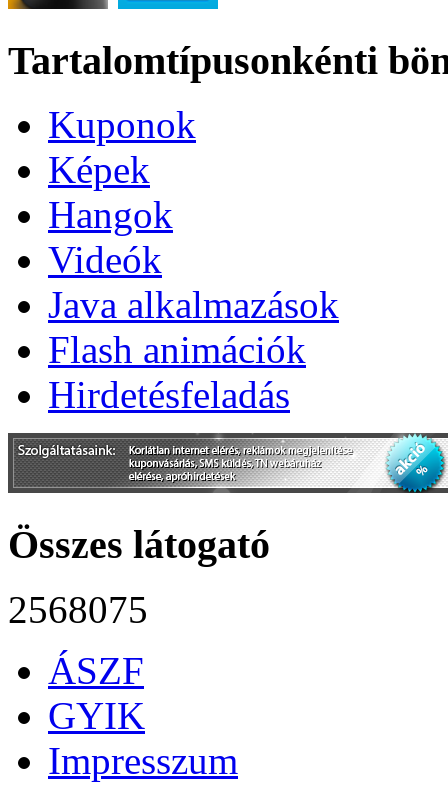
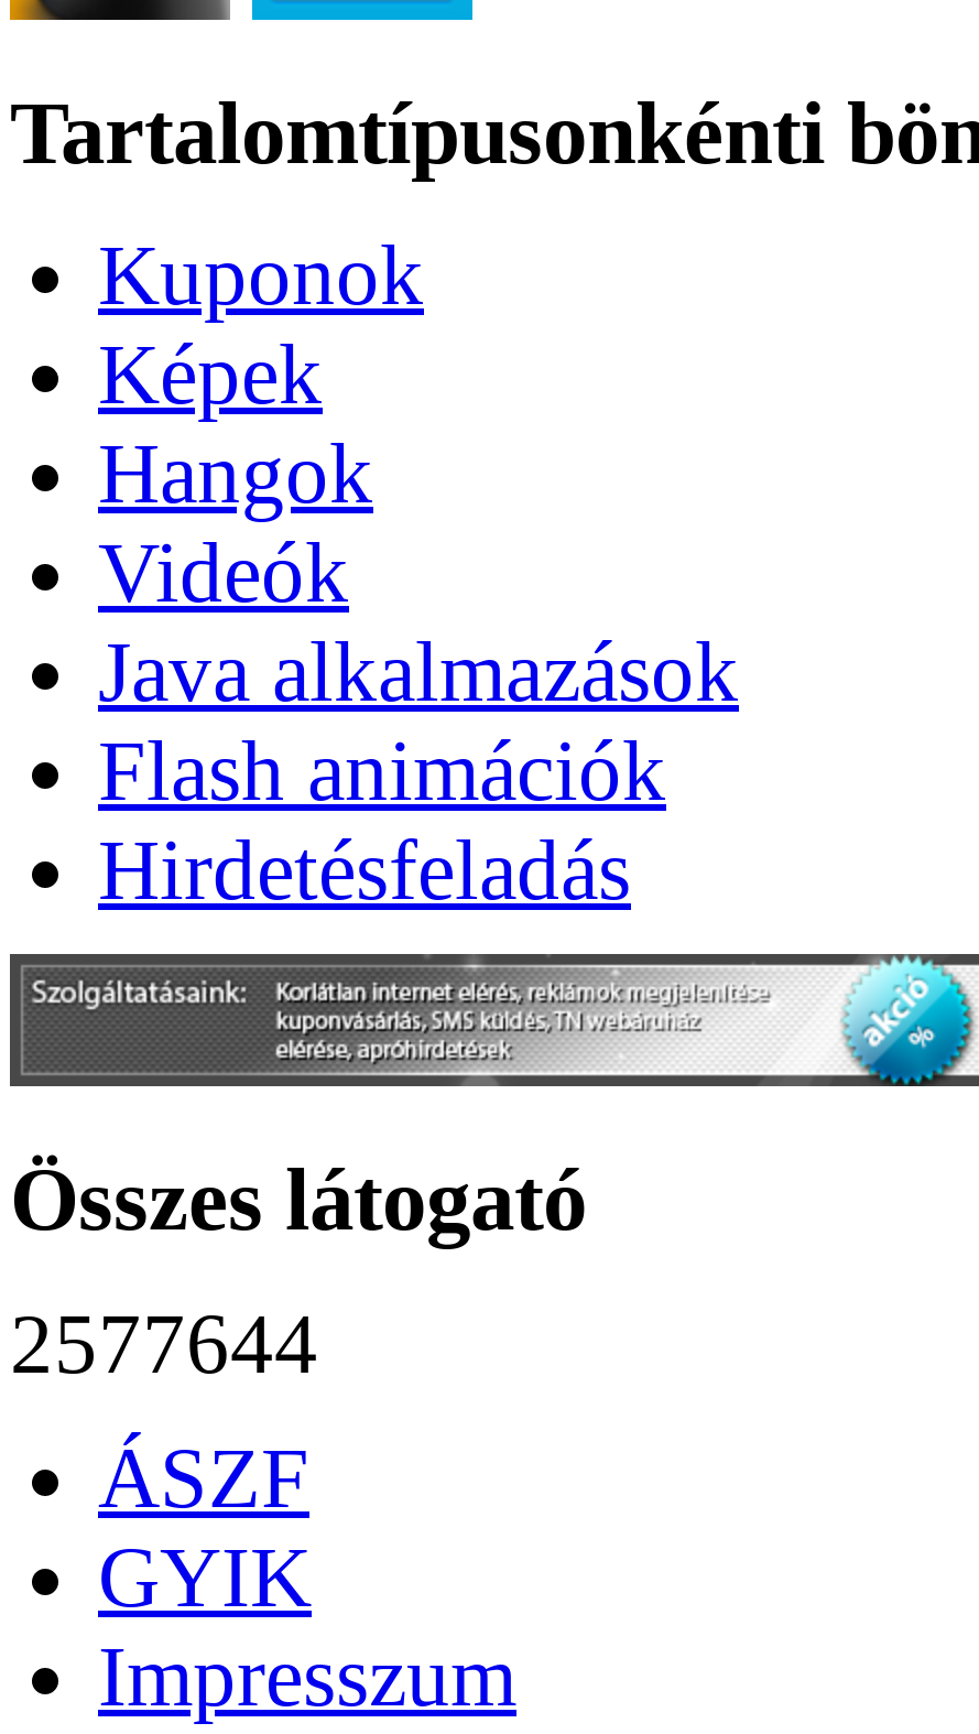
- 2568075
+ 2577644
